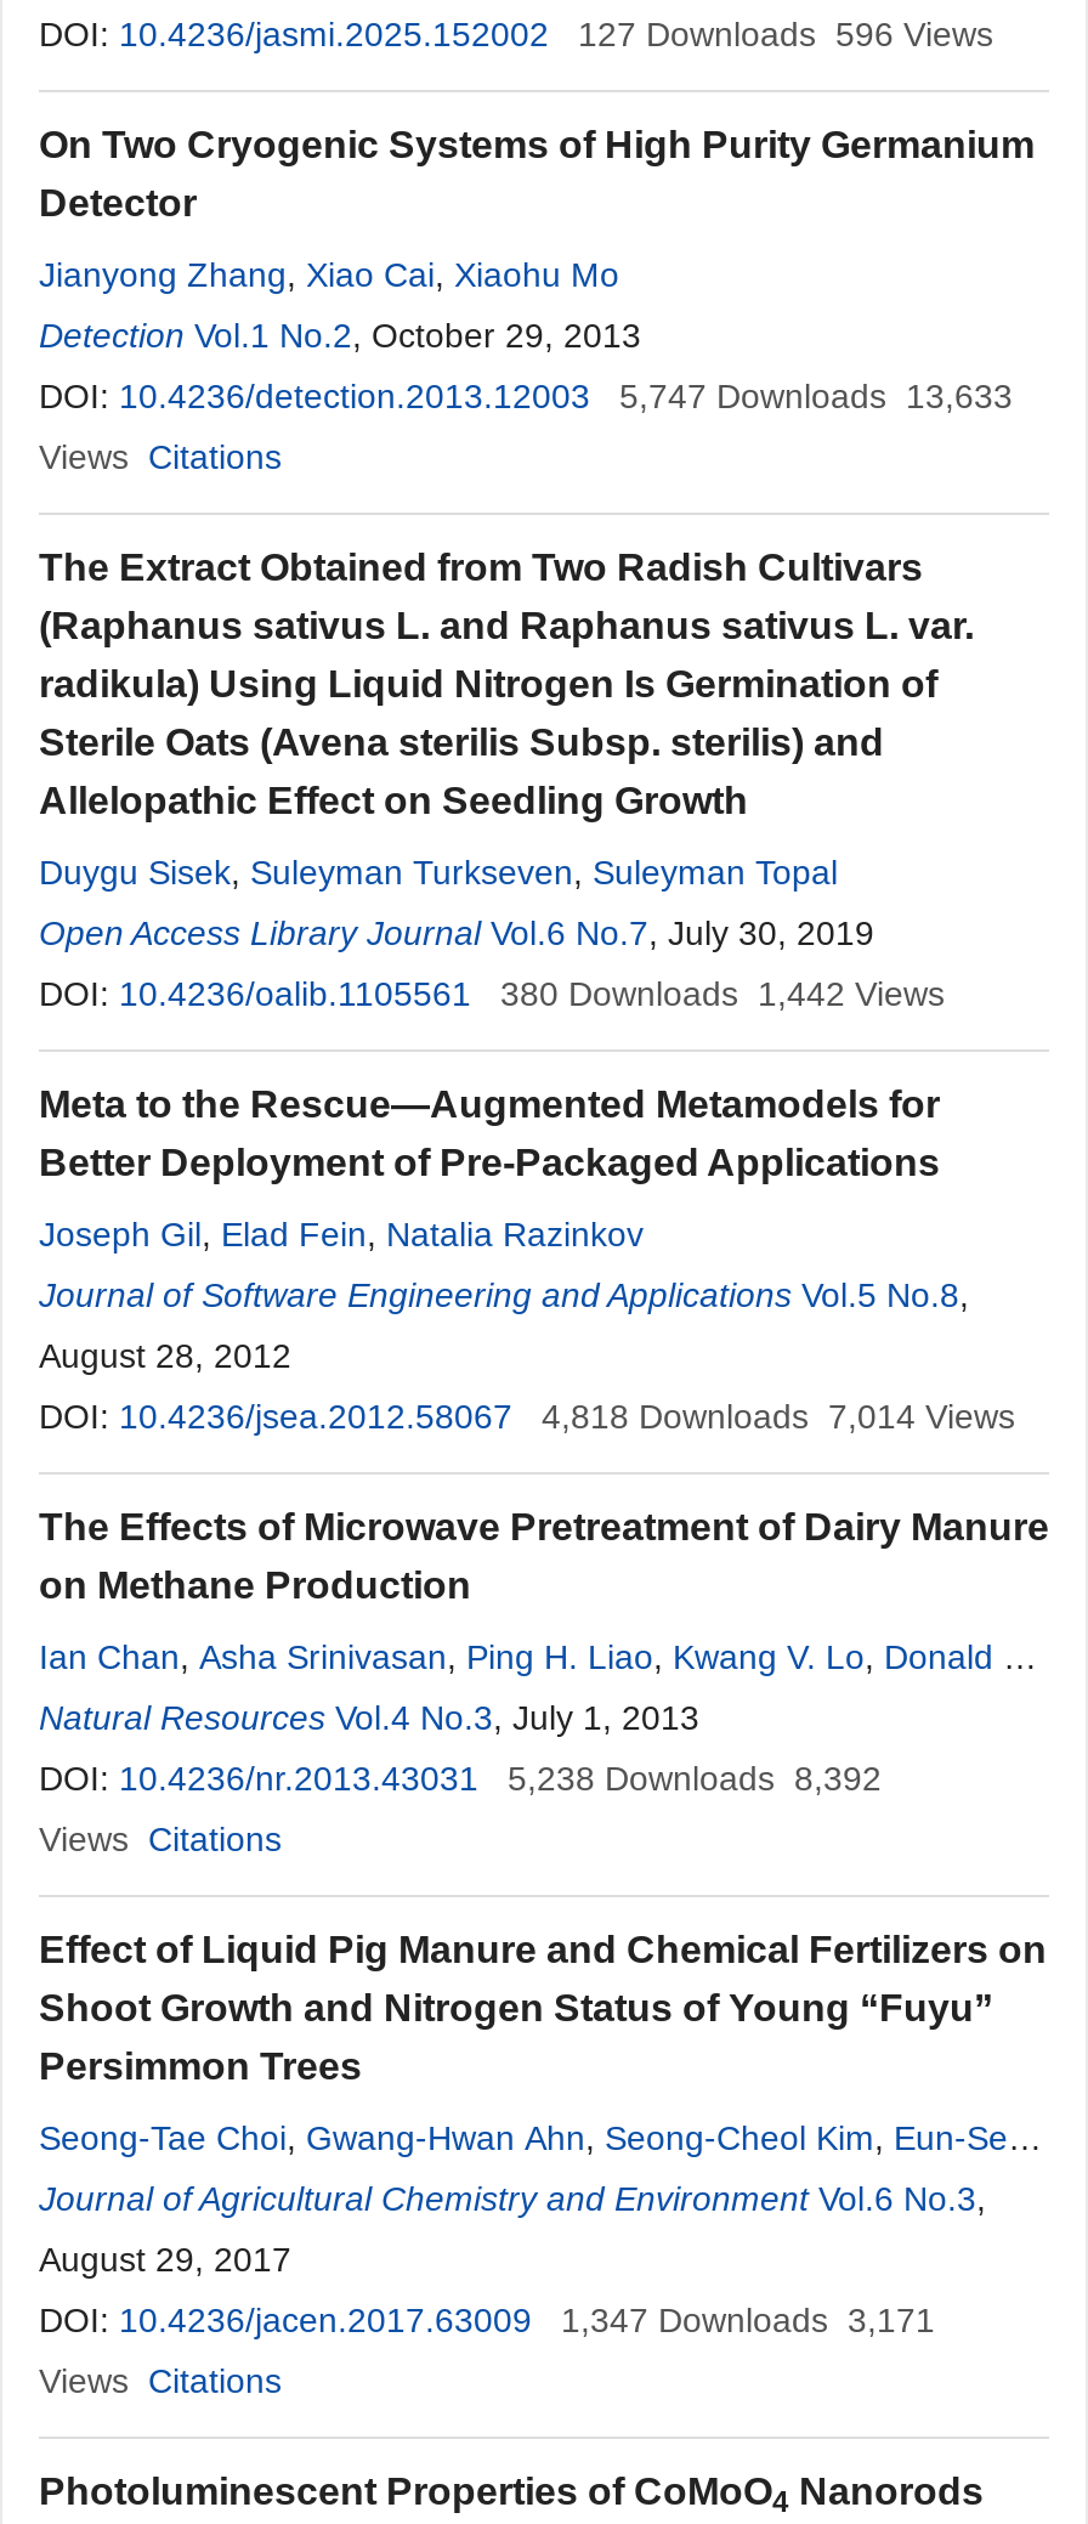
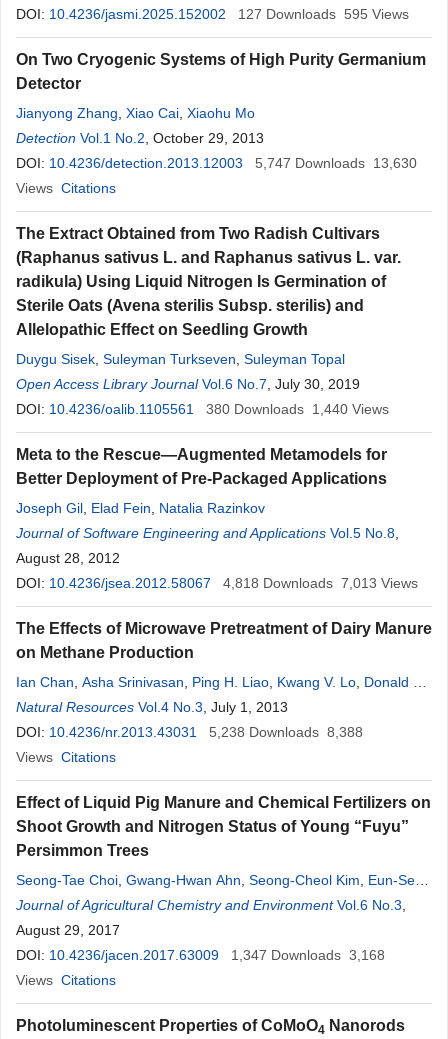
- 127 Downloads 596 Views
+ 127 Downloads 595 Views

- DOI: 10.4236/detection.2013.12003 5,747 Downloads 13,633
+ DOI: 10.4236/detection.2013.12003 5,747 Downloads 13,630

- 380 Downloads 1,442 Views
+ 380 Downloads 1,440 Views

- 4,818 Downloads 7,014 Views
+ 4,818 Downloads 7,013 Views

- DOI: 10.4236/nr.2013.43031 5,238 Downloads 8,392
+ DOI: 10.4236/nr.2013.43031 5,238 Downloads 8,388

- DOI: 10.4236/jacen.2017.63009 1,347 Downloads 3,171
+ DOI: 10.4236/jacen.2017.63009 1,347 Downloads 3,168
